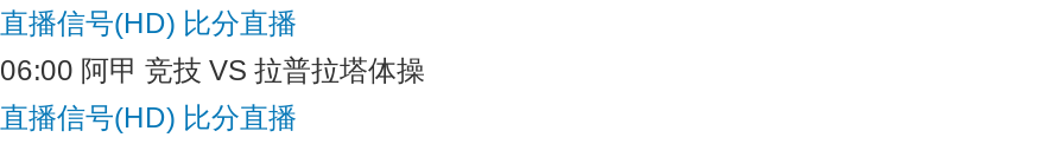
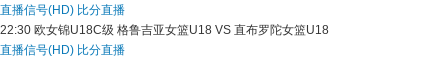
- 06:00 阿甲竞技 VS 拉普拉塔体操
+ 22:30 欧女锦U18C级格鲁吉亚女篮U18 VS 直布罗陀女篮U18
